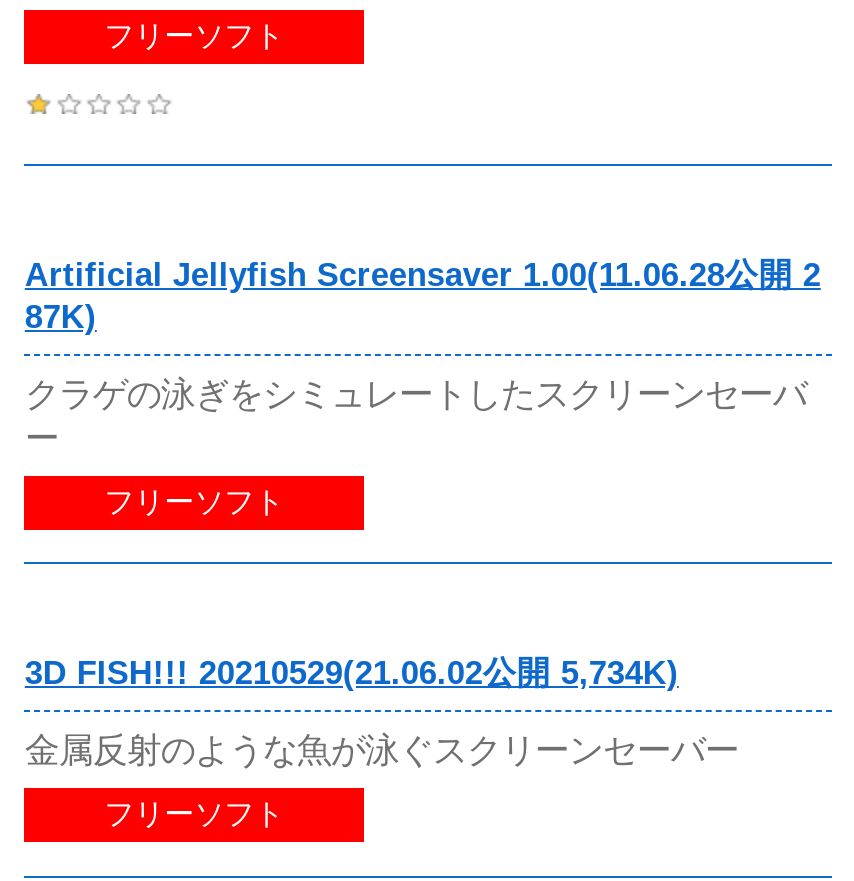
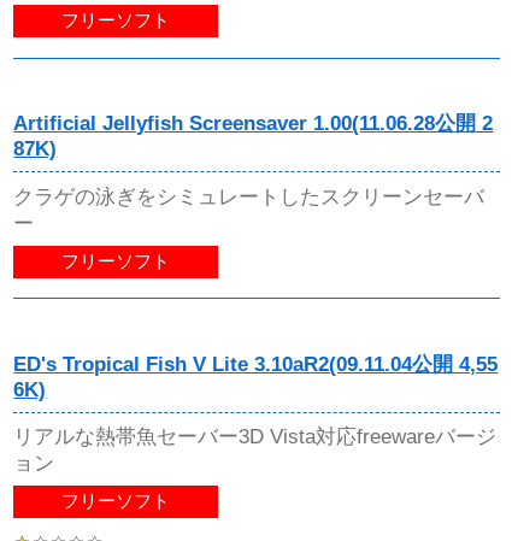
moved up: Artificial Jellyfish Screensaver 1.00(11.06.28公開 2 | 87K) | クラゲの泳ぎをシミュレートしたスクリーンセーバ | フリーソフト

- 3D FISH!!! 20210529(21.06.02公開 5,734K)
+ ED's Tropical Fish V Lite 3.10aR2(09.11.04公開 4,55
+ 6K)

- 金属反射のような魚が泳ぐスクリーンセーバー
+ リアルな熱帯魚セーバー3D Vista対応freewareバージ
+ ョン
